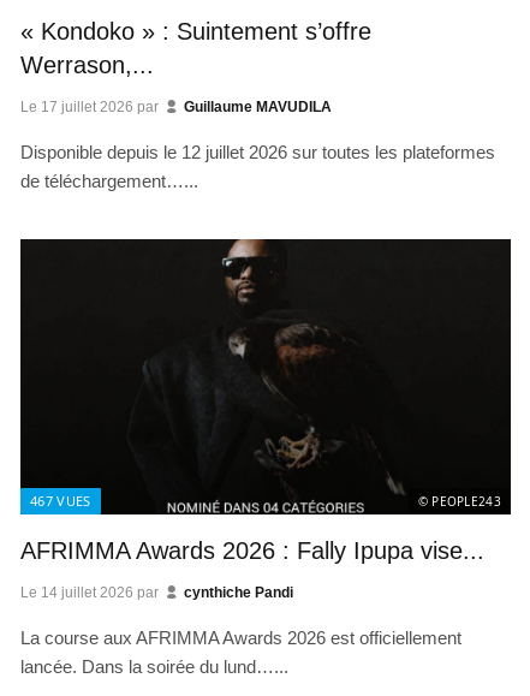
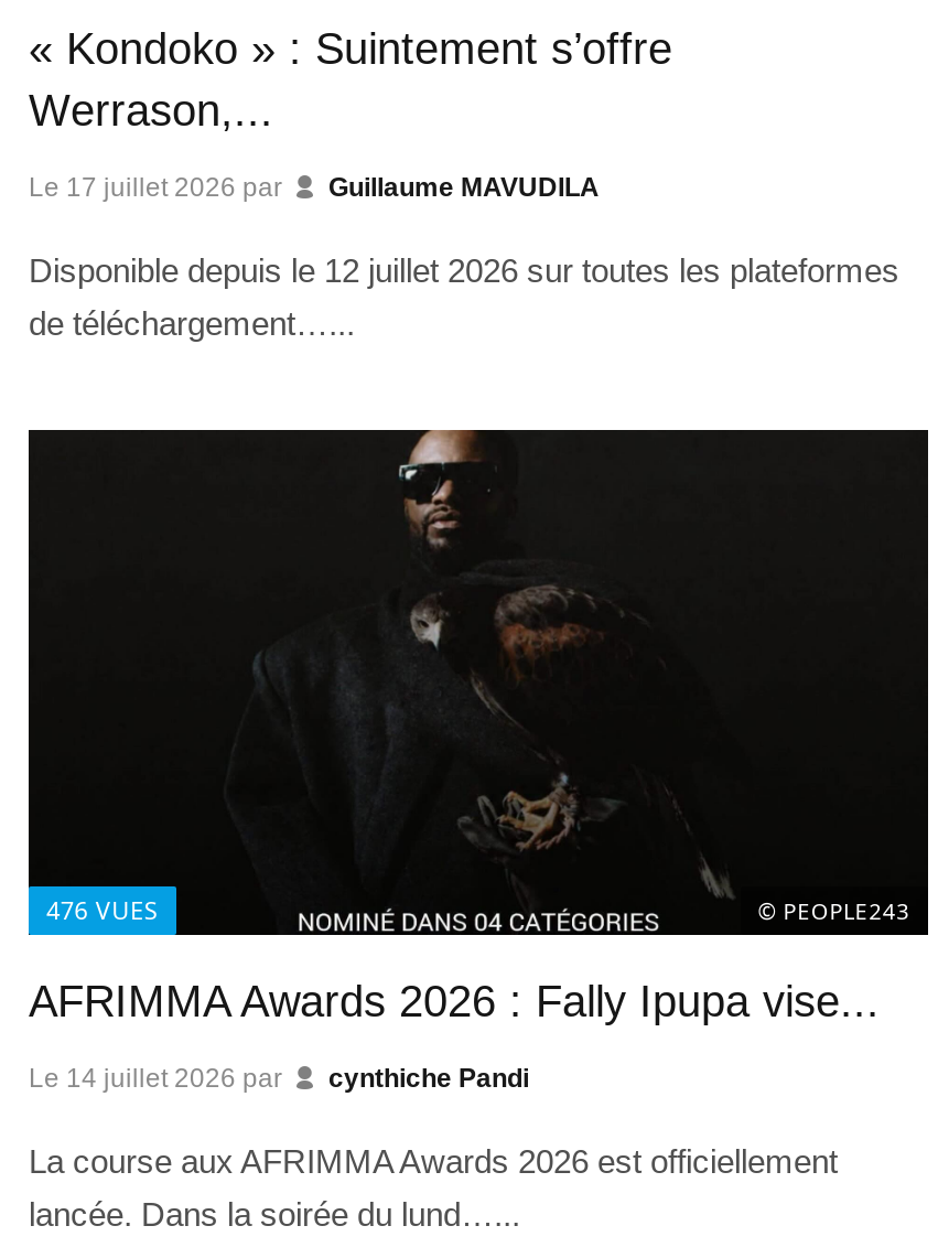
- 467 VUES
+ 476 VUES
